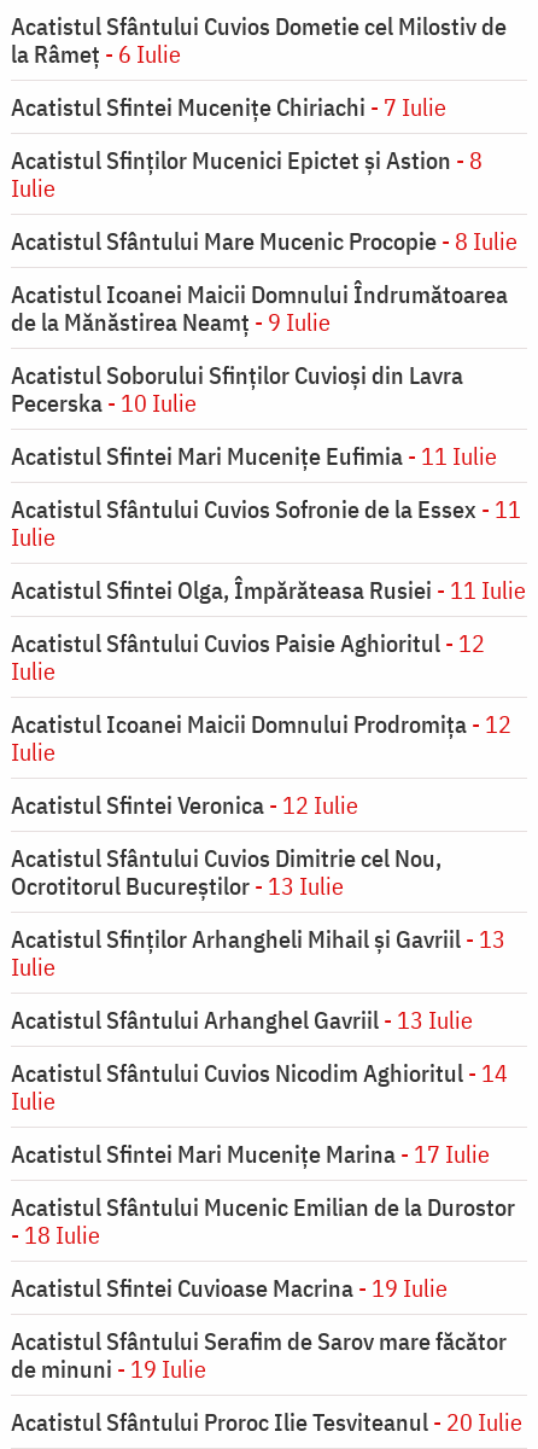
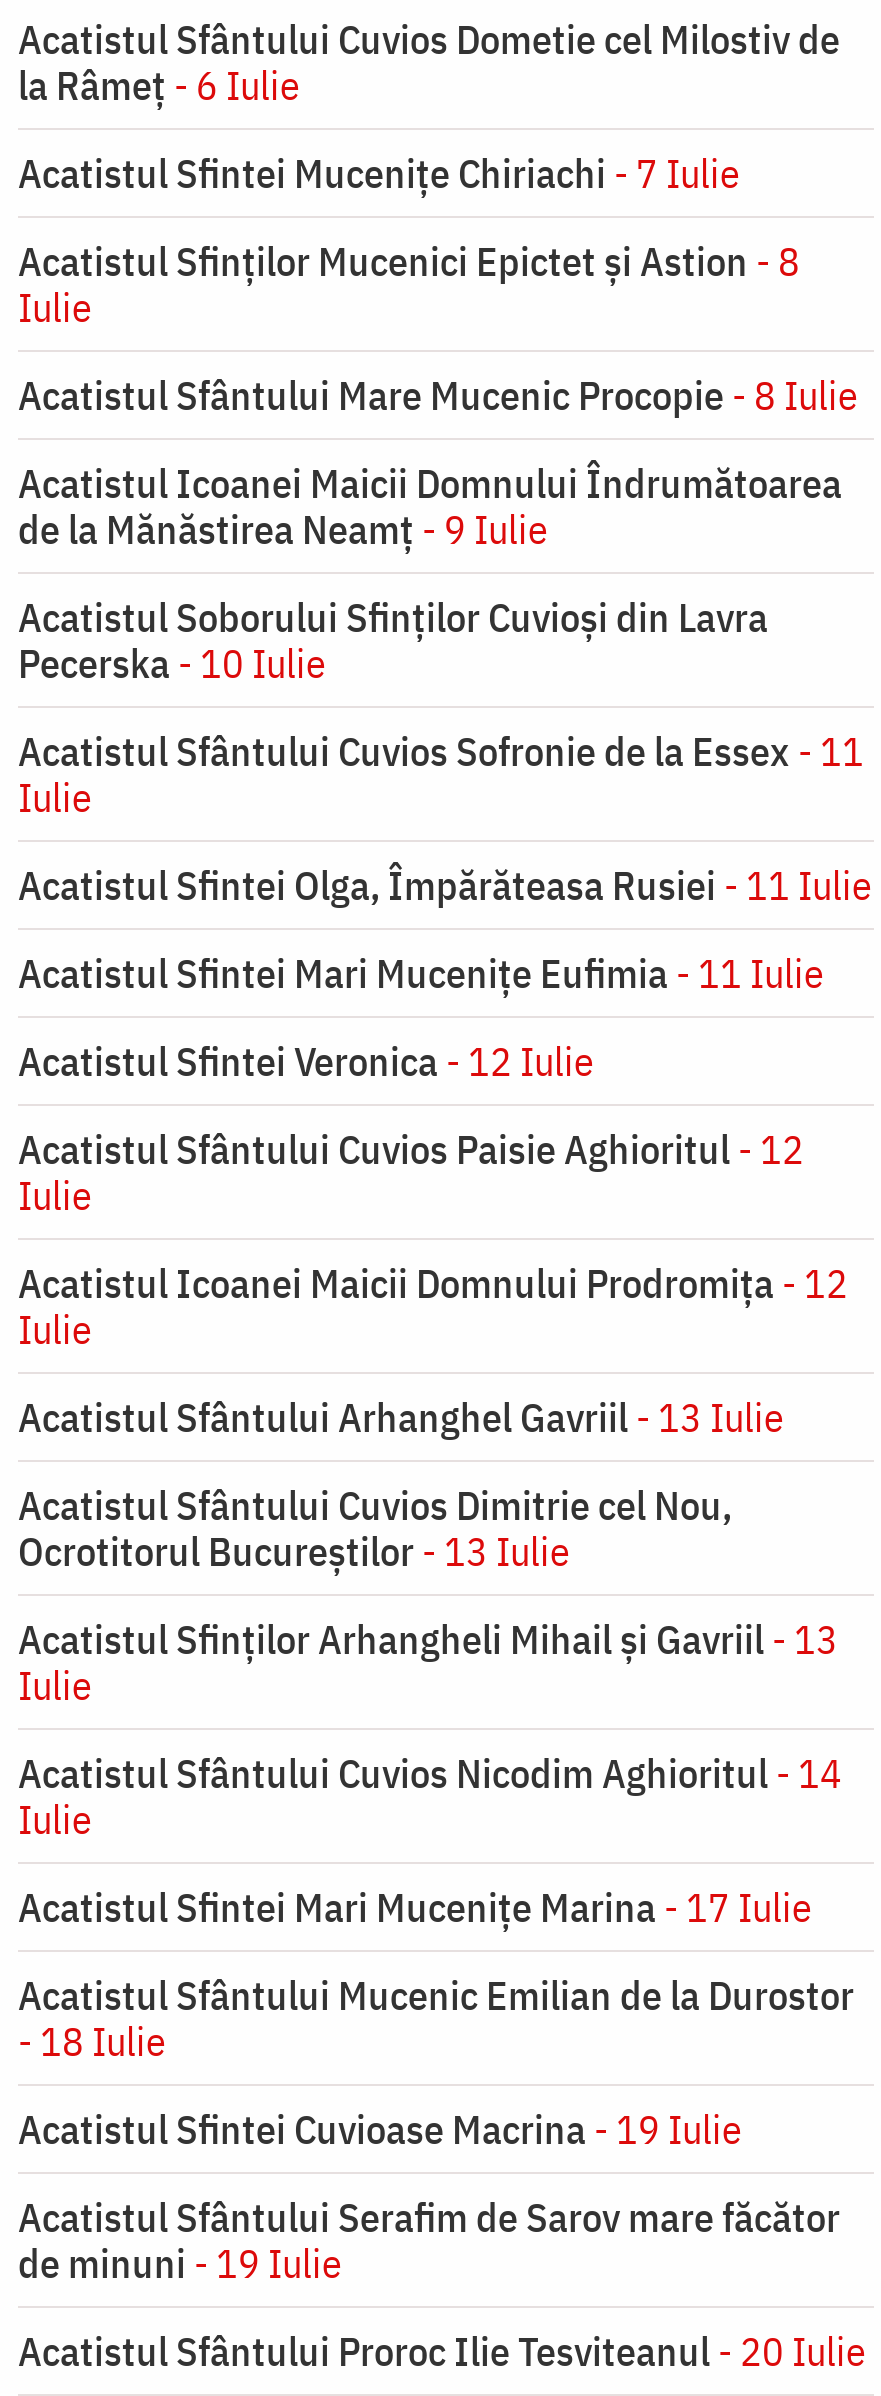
moved down: Acatistul Sfintei Mari Mucenițe Eufimia - 11 Iulie

moved up: Acatistul Sfântului Cuvios Sofronie de la Essex - 11 | Iulie | Acatistul Sfintei Olga, Împărăteasa Rusiei - 11 Iulie

moved down: Acatistul Sfântului Cuvios Paisie Aghioritul - 12 | Iulie | Acatistul Icoanei Maicii Domnului Prodromiţa - 12 | Iulie

moved up: Acatistul Sfintei Veronica - 12 Iulie

moved down: Acatistul Sfântului Cuvios Dimitrie cel Nou, | Ocrotitorul Bucureștilor - 13 Iulie | Acatistul Sfinților Arhangheli Mihail și Gavriil - 13 | Iulie

moved up: Acatistul Sfântului Arhanghel Gavriil - 13 Iulie
